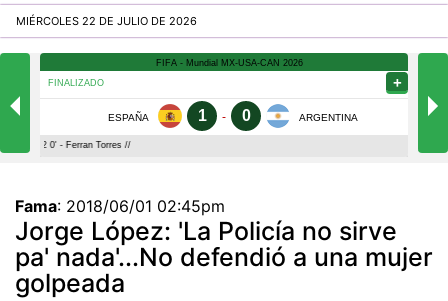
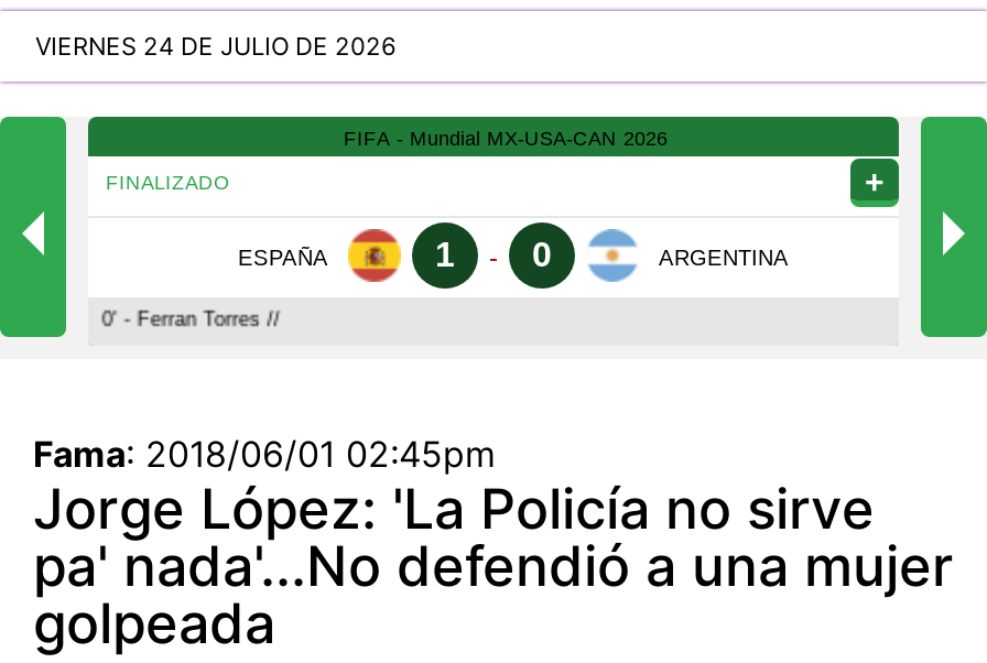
- MIÉRCOLES 22 DE JULIO DE 2026
+ VIERNES 24 DE JULIO DE 2026
